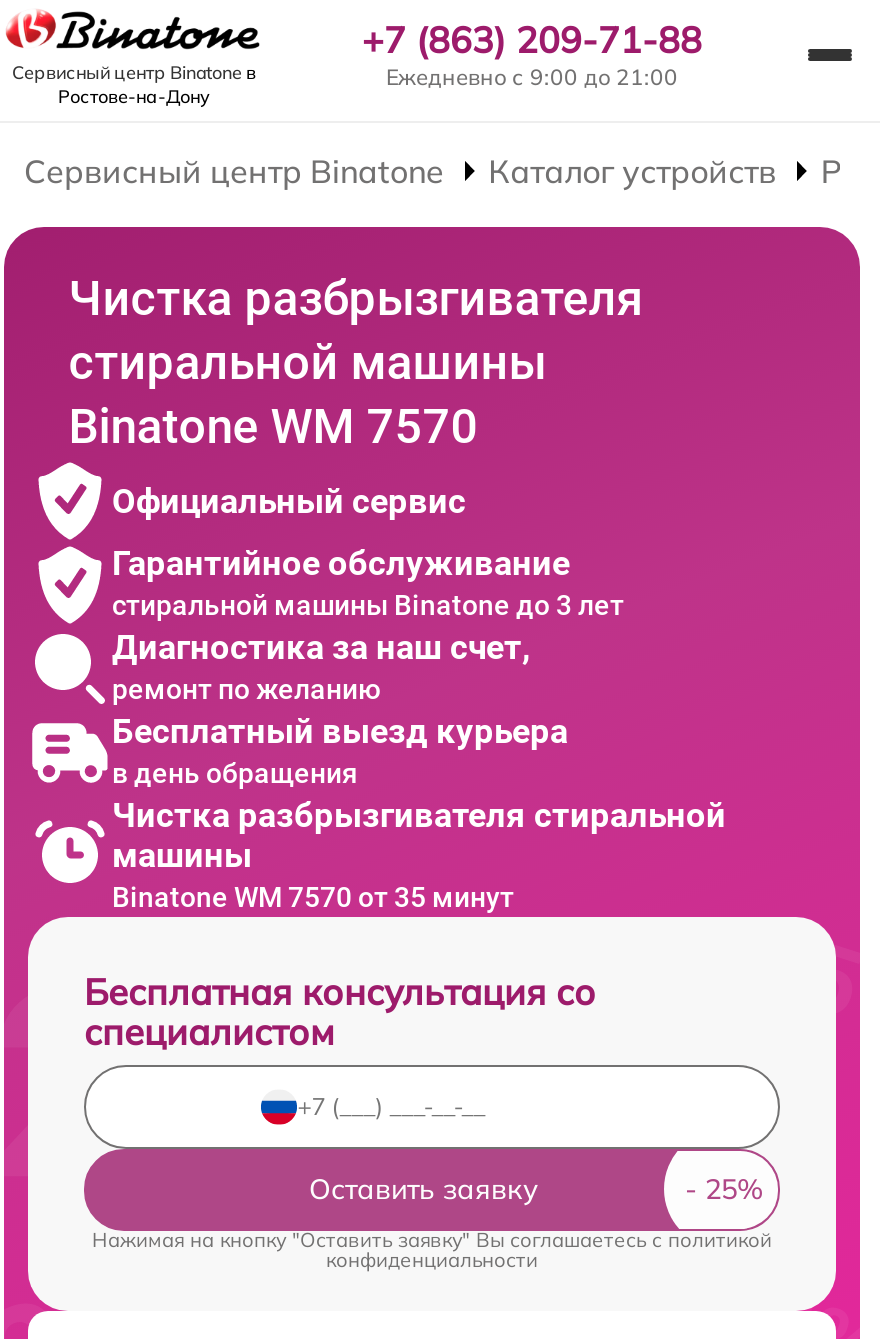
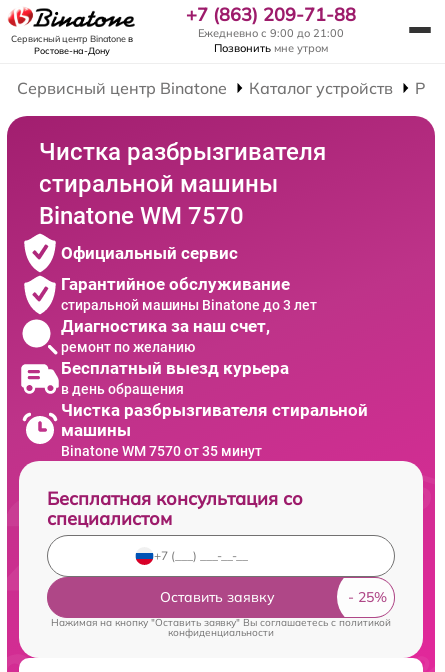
+ Позвонить мне утром
